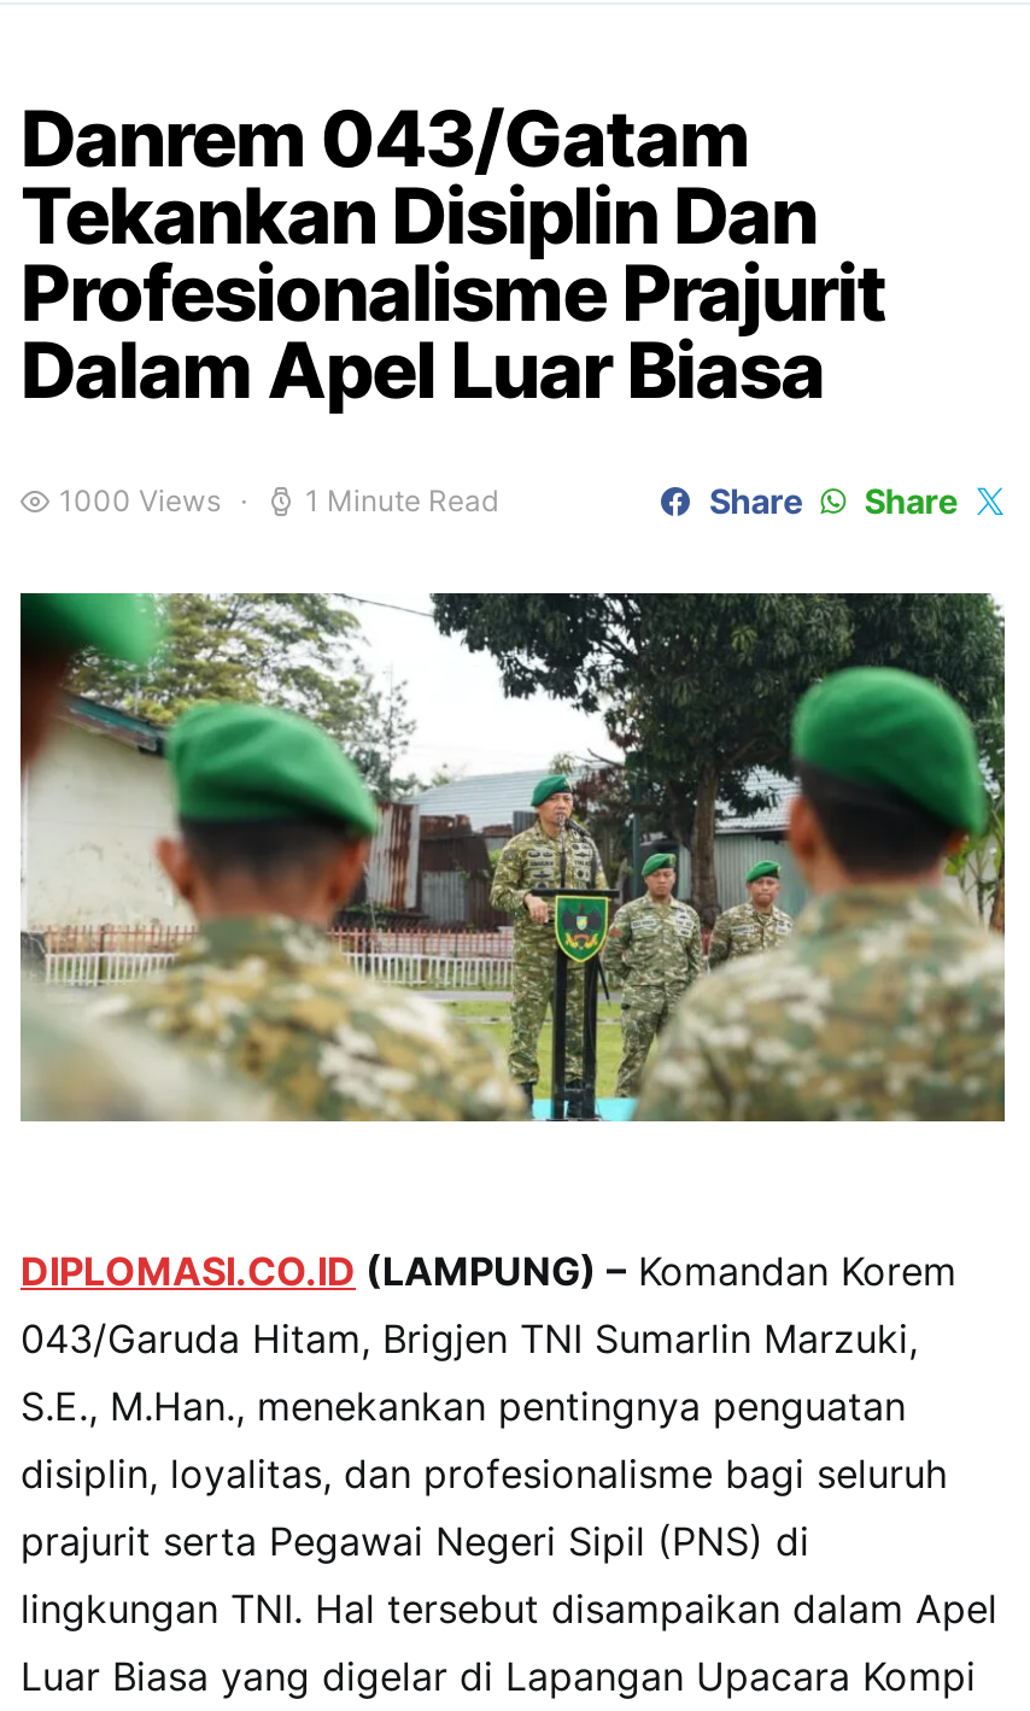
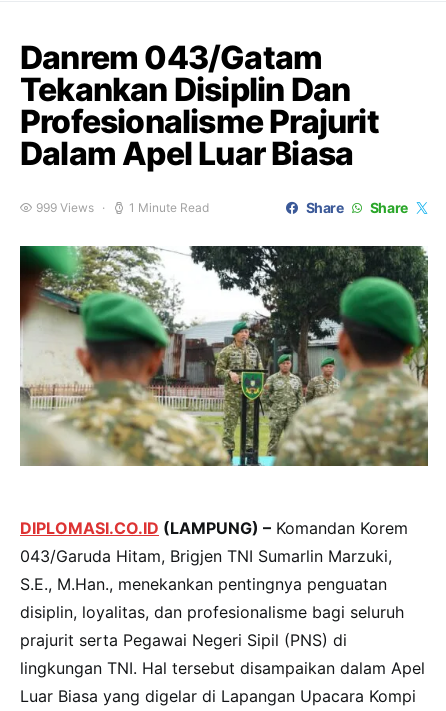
- 1000 Views
+ 999 Views
